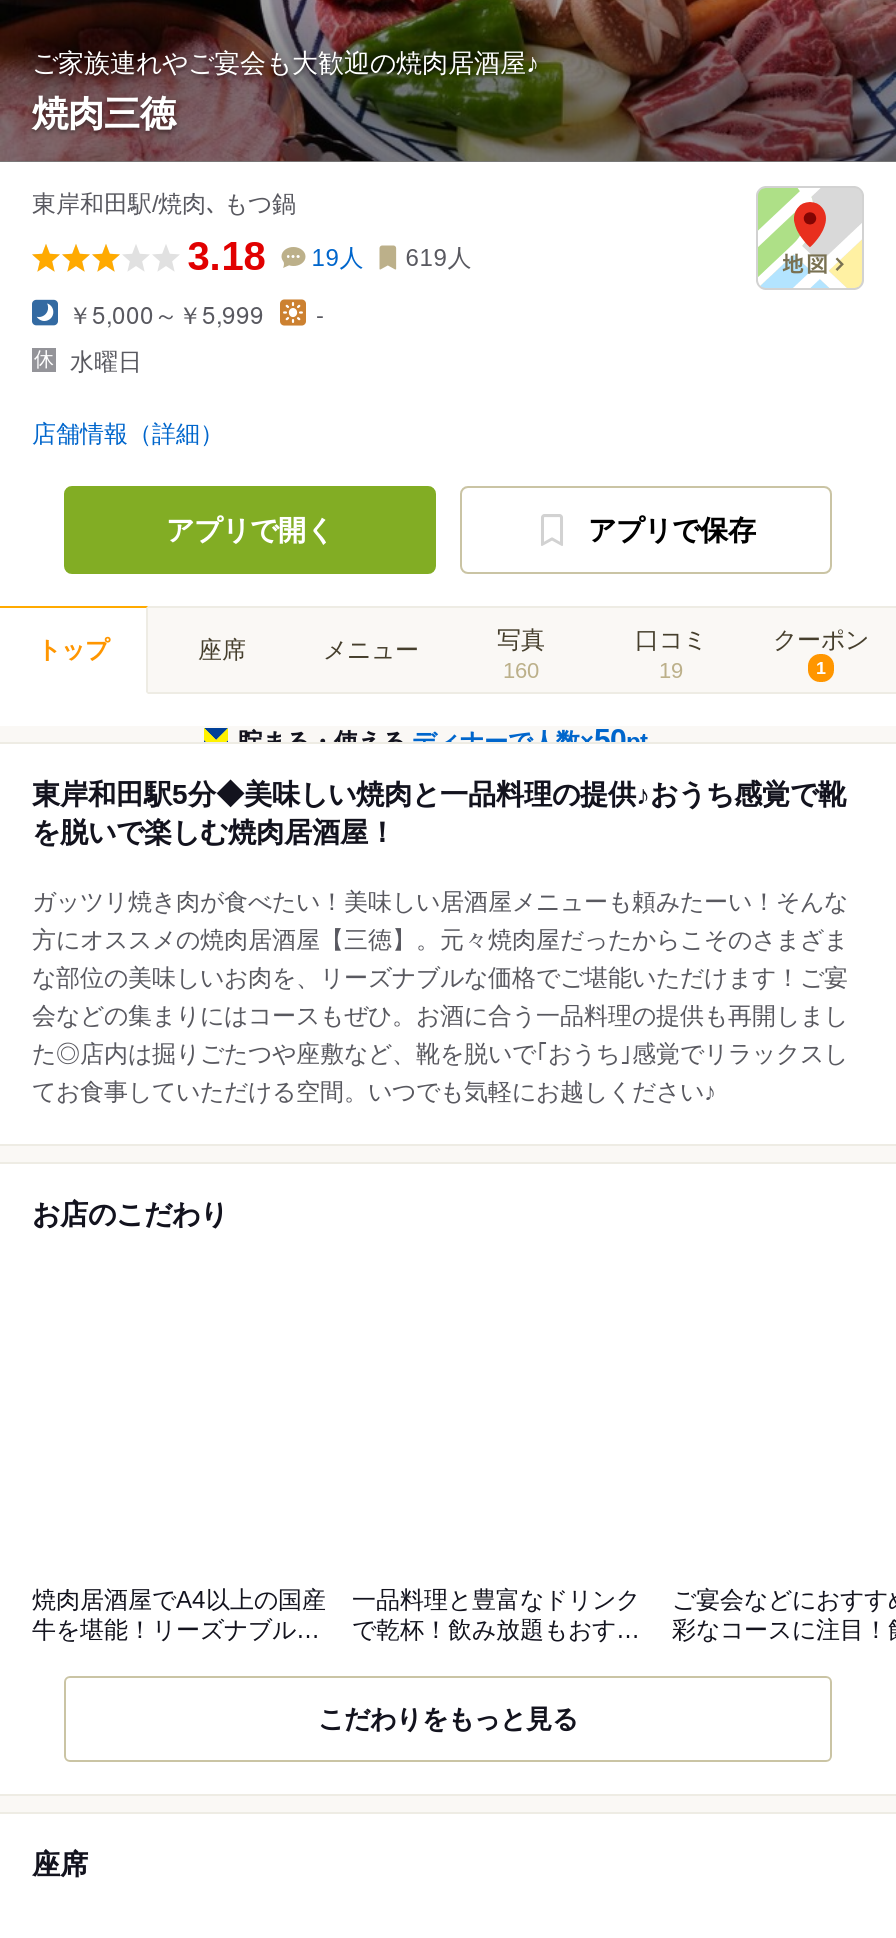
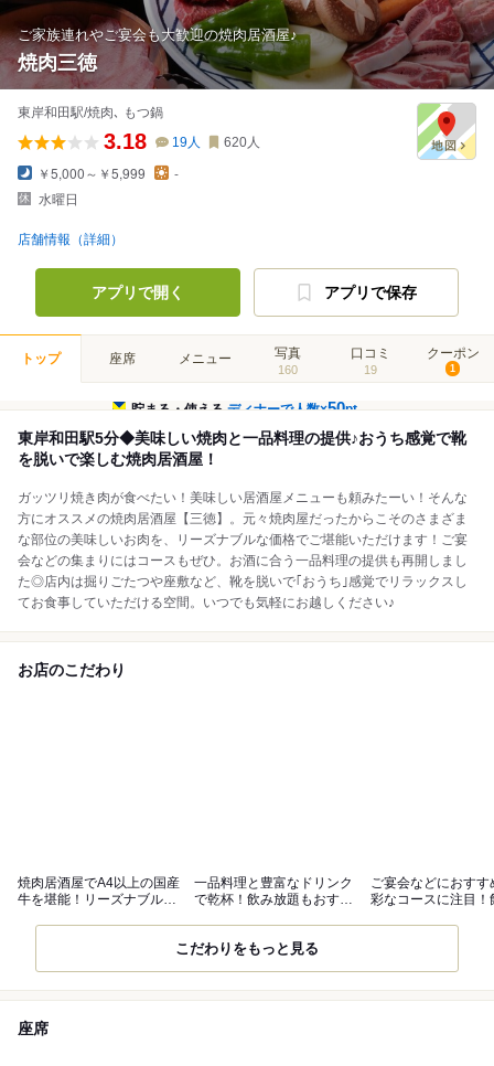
- 3.18 19人 619人
+ 3.18 19人 620人
